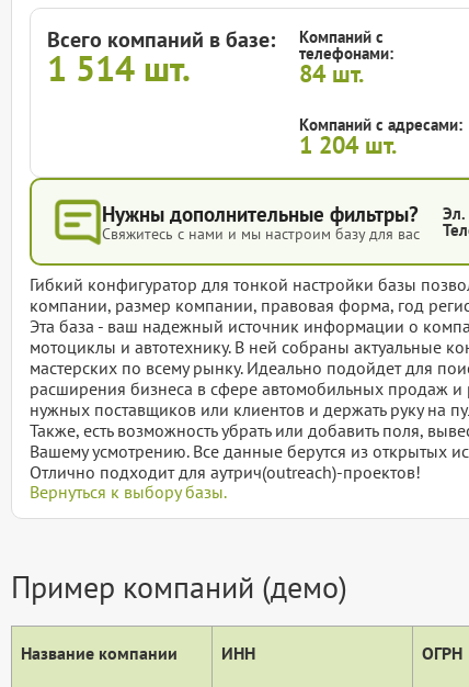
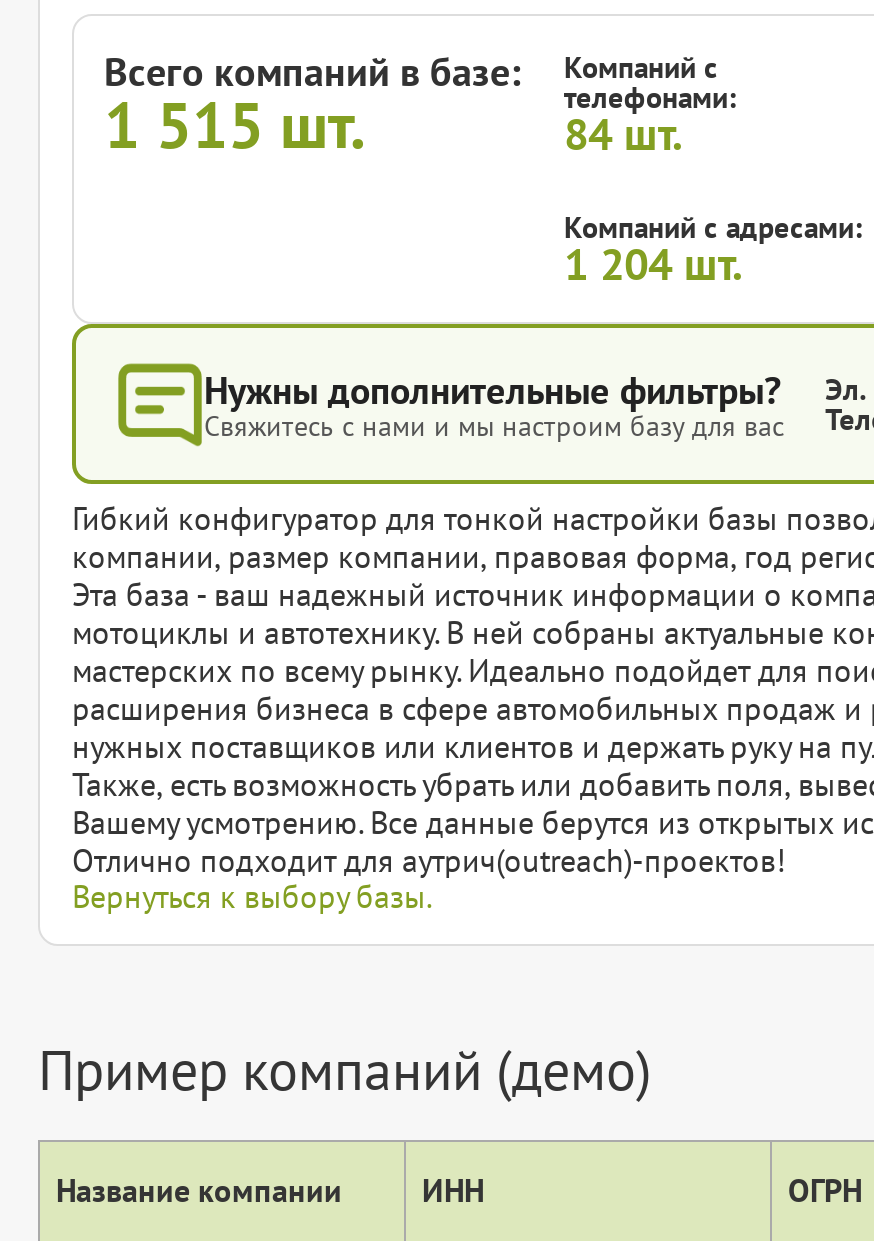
- 1 514шт.
+ 1 515шт.
